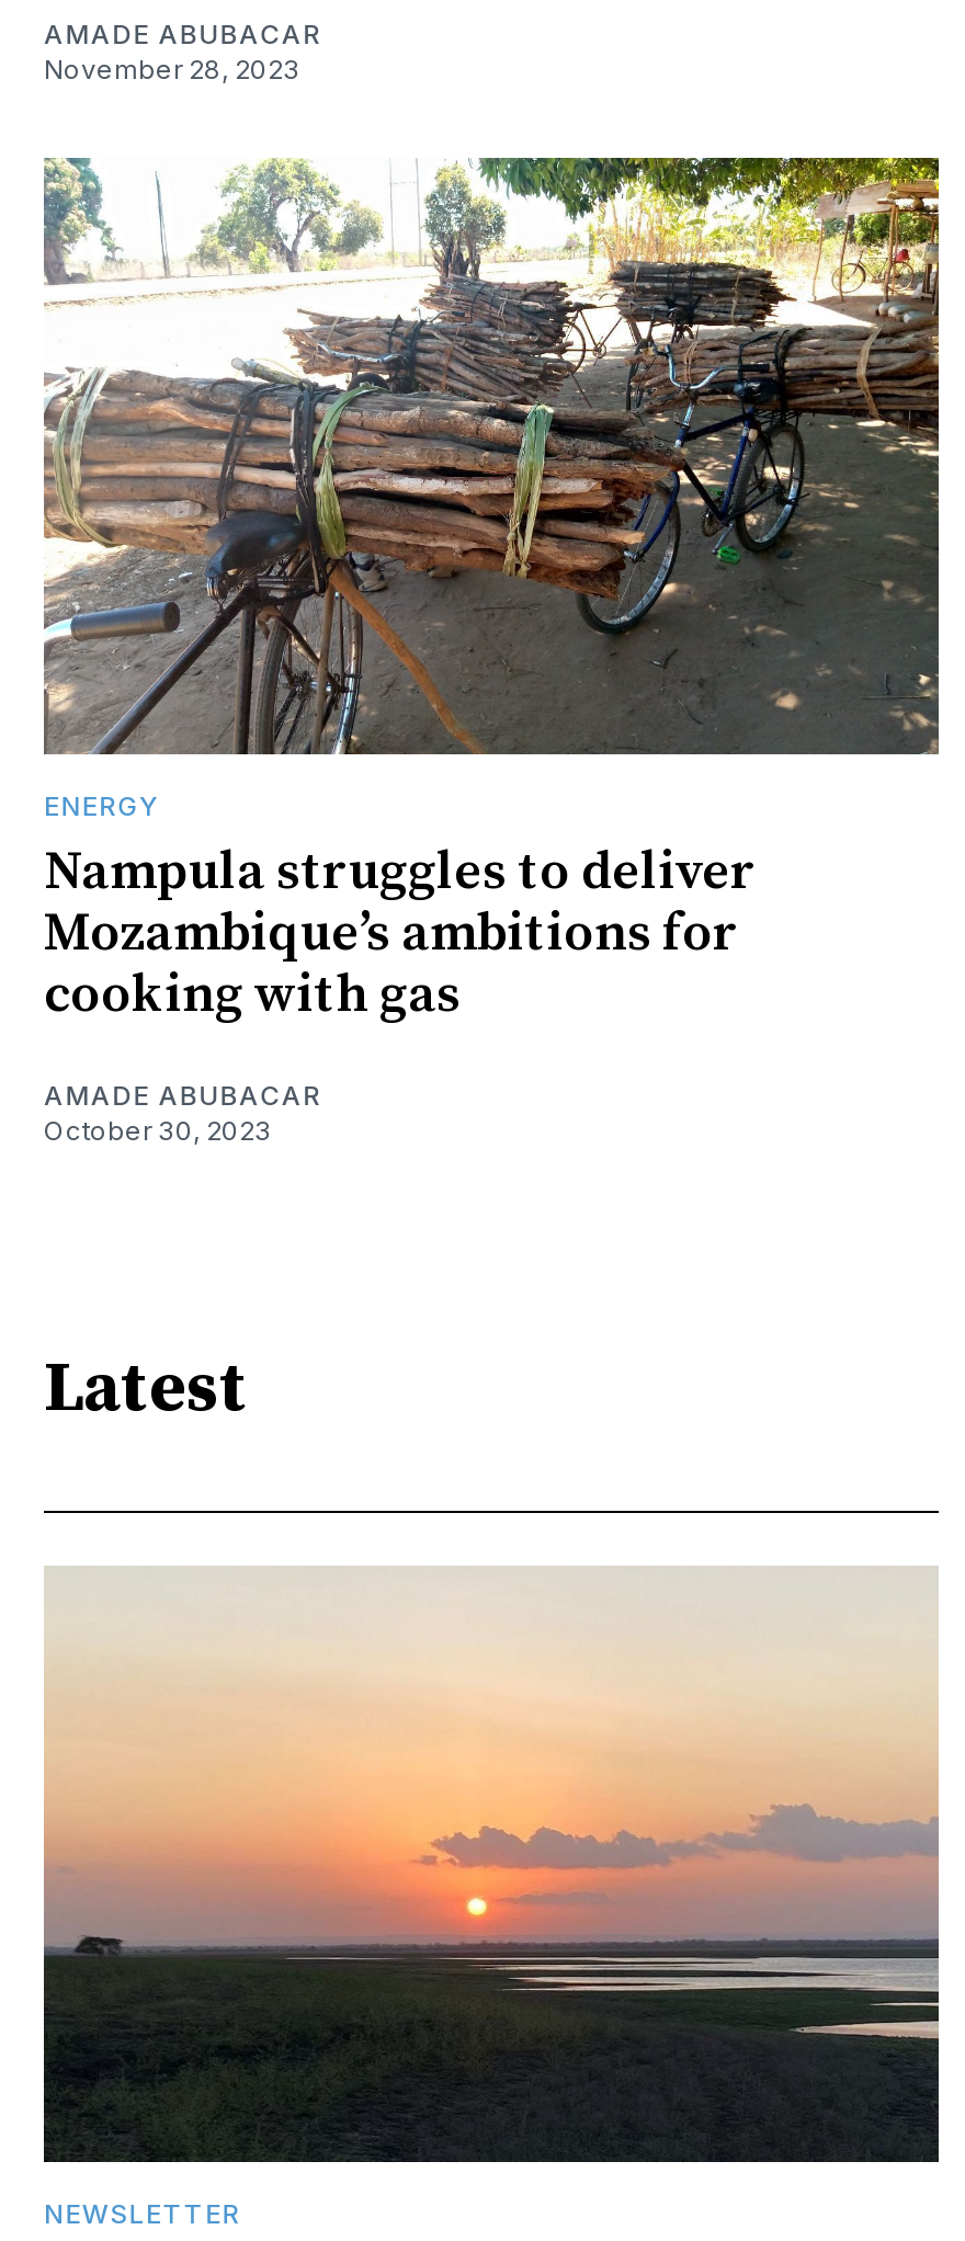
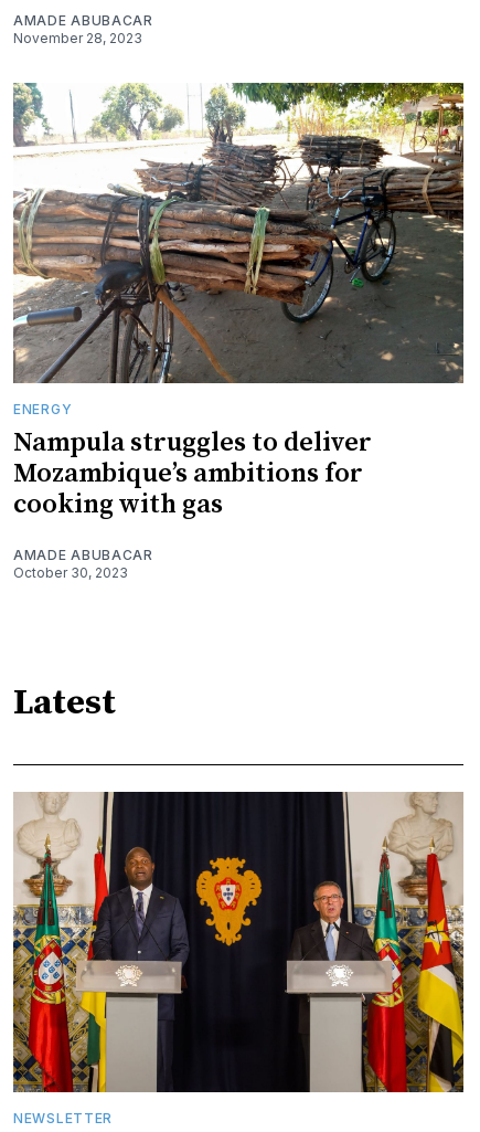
- [image]
+ [image]
